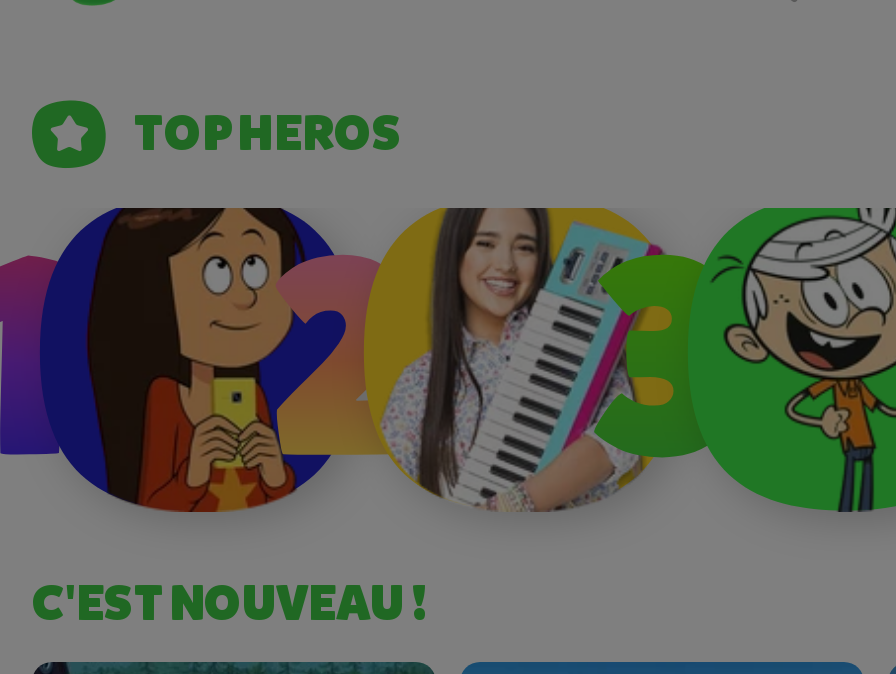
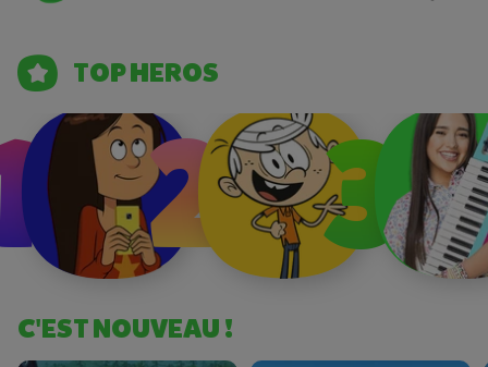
- [image]
+ [image]
